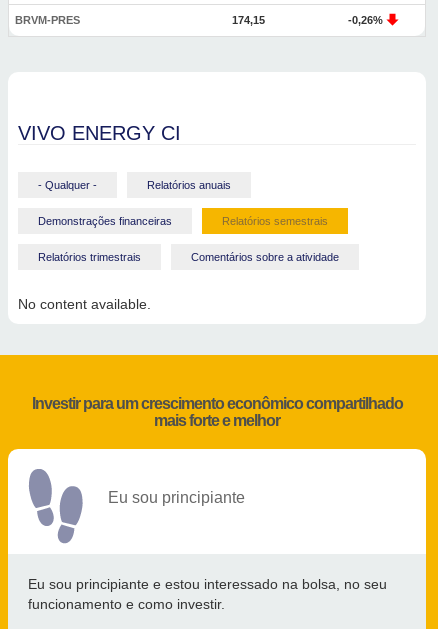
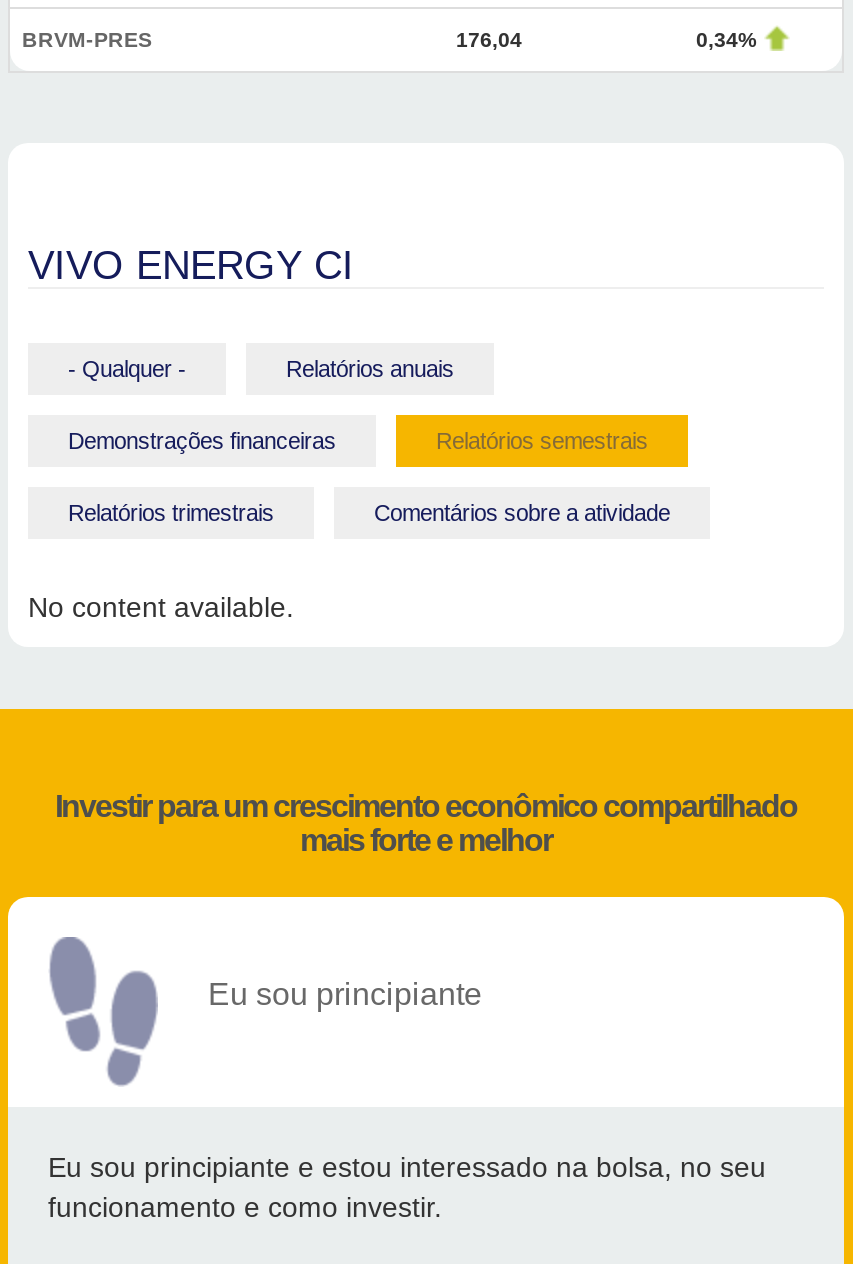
- 174,15
+ 176,04

- -0,26%
+ 0,34%
